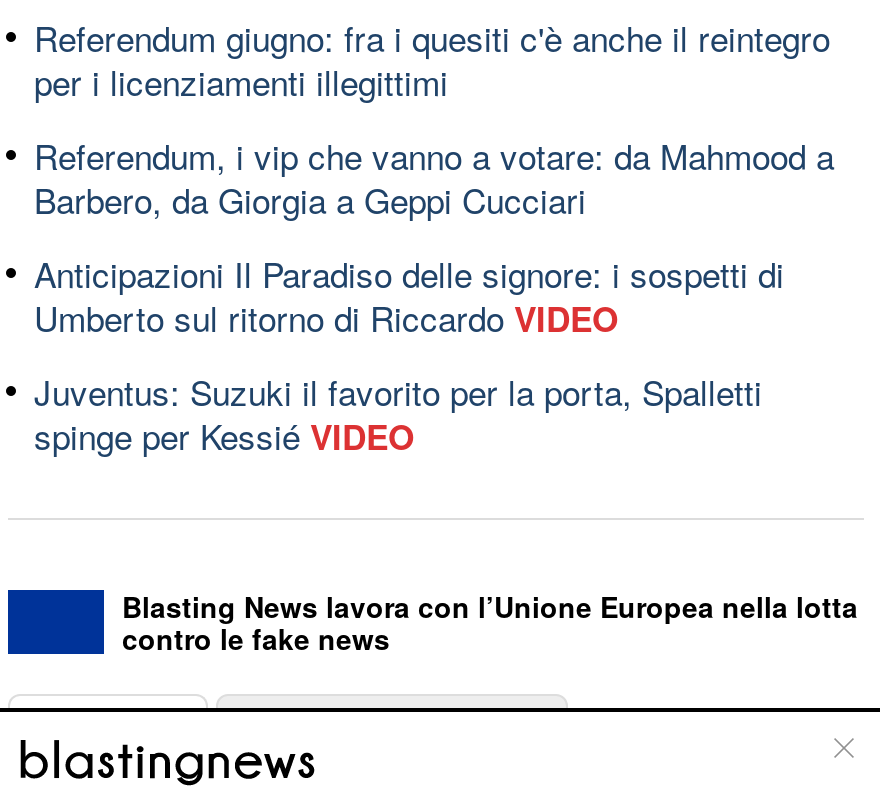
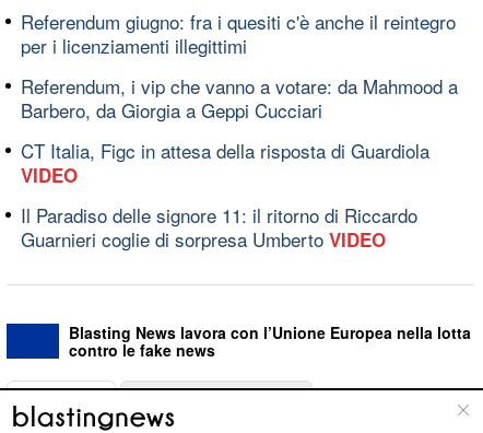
- Anticipazioni Il Paradiso delle signore: i sospetti di
- Umberto sul ritorno di RiccardoVIDEO
+ CT Italia, Figc in attesa della risposta di Guardiola
+ VIDEO

- Juventus: Suzuki il favorito per la porta, Spalletti
- spinge per Kessié VIDEO
+ Il Paradiso delle signore 11: il ritorno di Riccardo
+ Guarnieri coglie di sorpresa Umberto VIDEO
